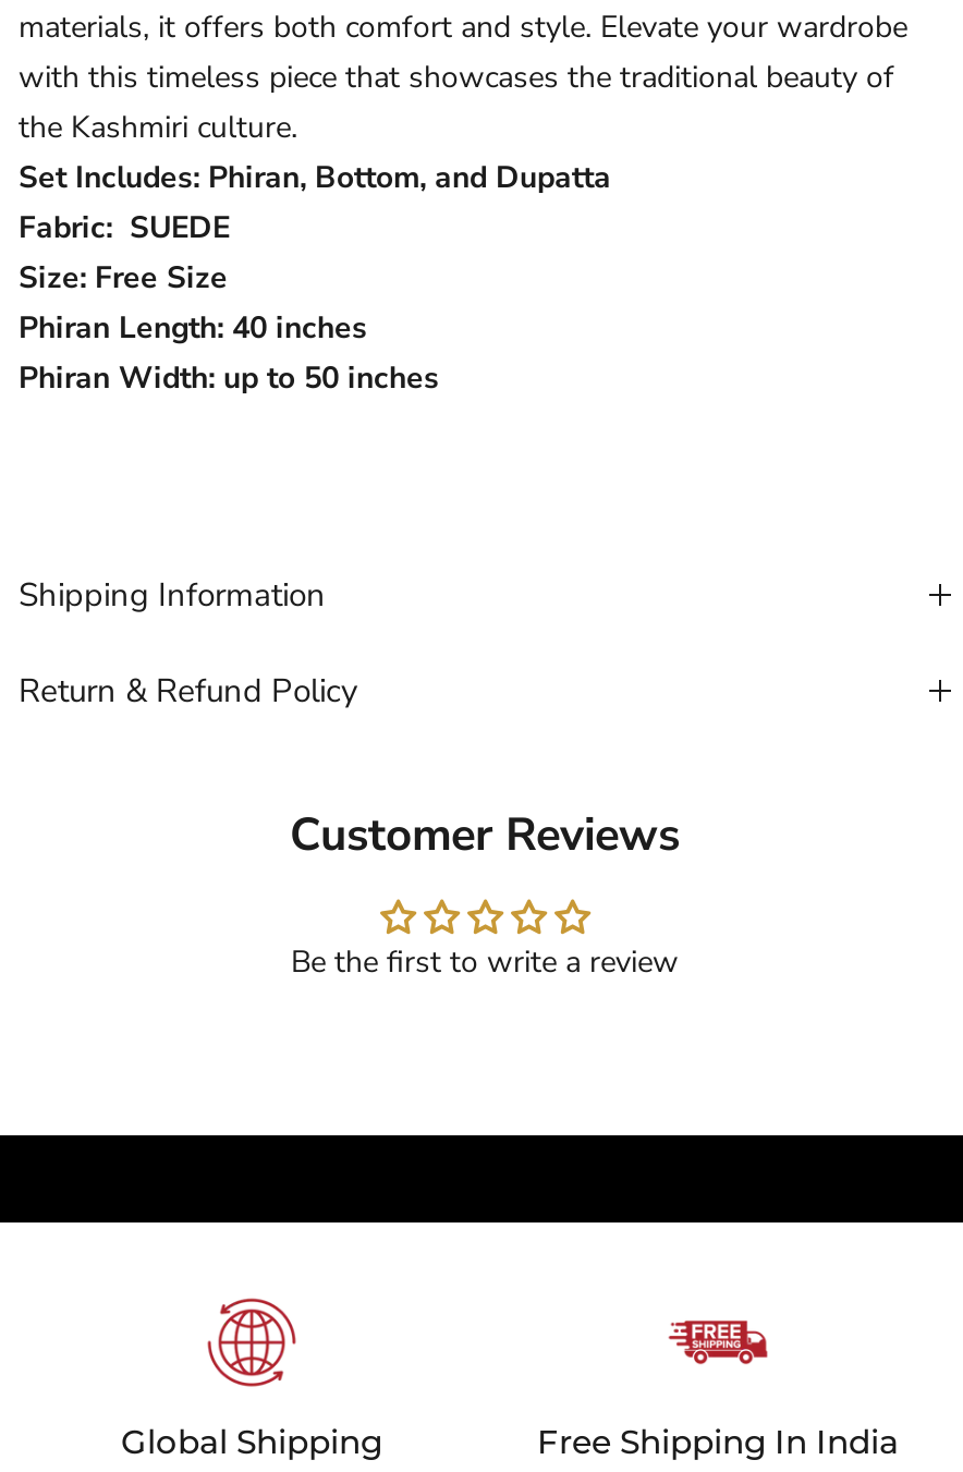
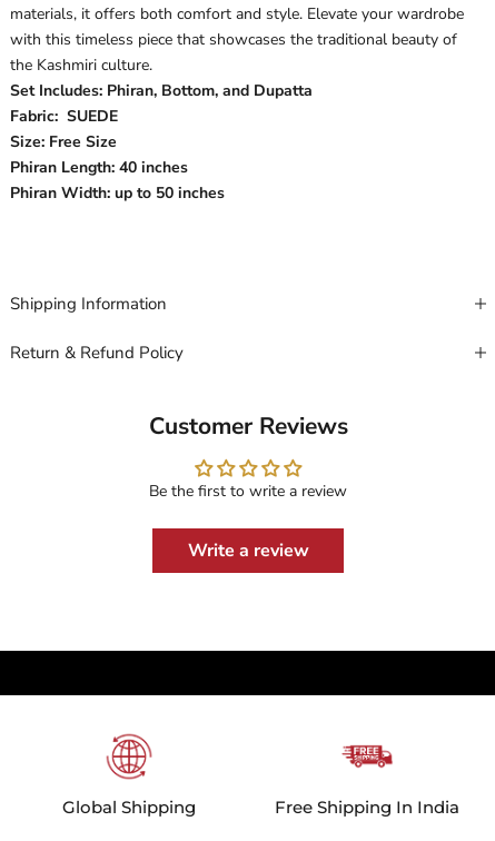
+ Write a review
